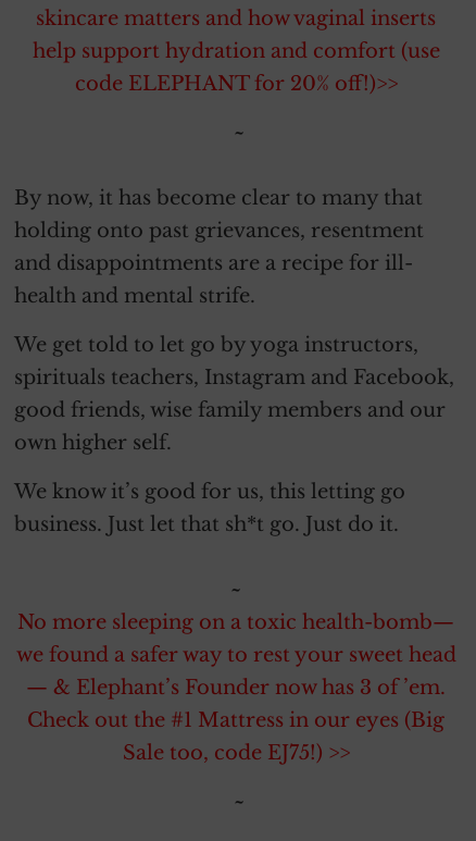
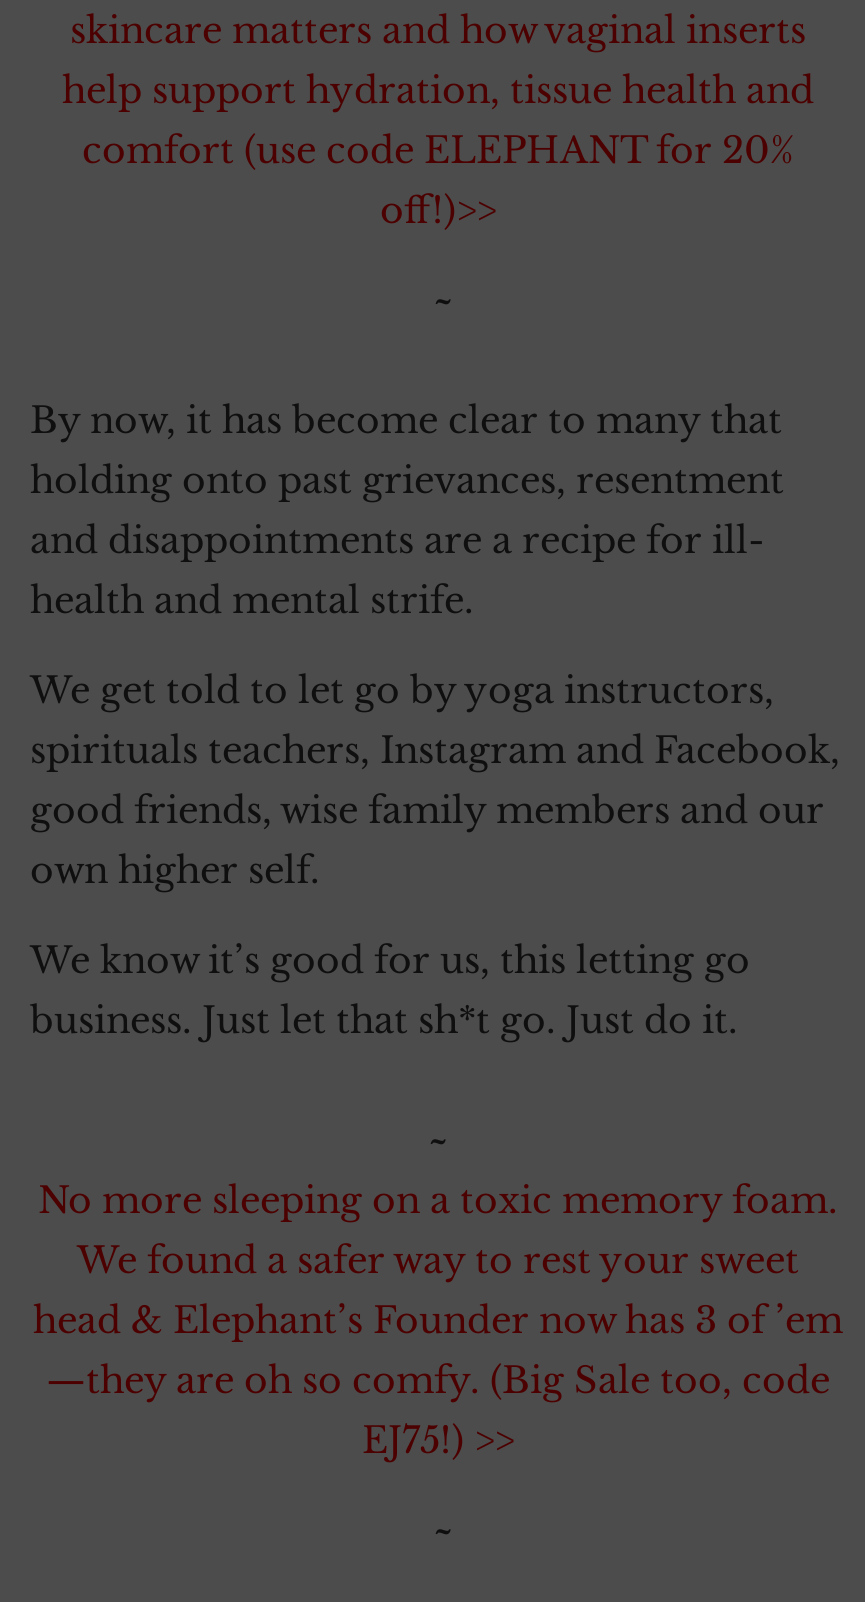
- help support hydration and comfort (use
- code ELEPHANT for 20% off!)>>
+ help support hydration, tissue health and
+ comfort (use code ELEPHANT for 20%
+ off!)>>

- No more sleeping on a toxic health-bomb—
- we found a safer way to rest your sweet head
- — & Elephant’s Founder now has 3 of ’em.
- Check out the #1 Mattress in our eyes (Big
- Sale too, code EJ75!) >>
+ No more sleeping on a toxic memory foam.
+ We found a safer way to rest your sweet
+ head & Elephant’s Founder now has 3 of ’em
+ —they are oh so comfy. (Big Sale too, code
+ EJ75!) >>
